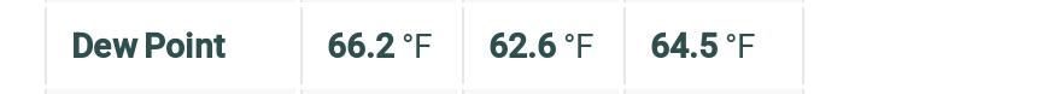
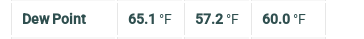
- 66.2 °F
+ 65.1 °F

- 62.6 °F
+ 57.2 °F

- 64.5 °F
+ 60.0 °F
